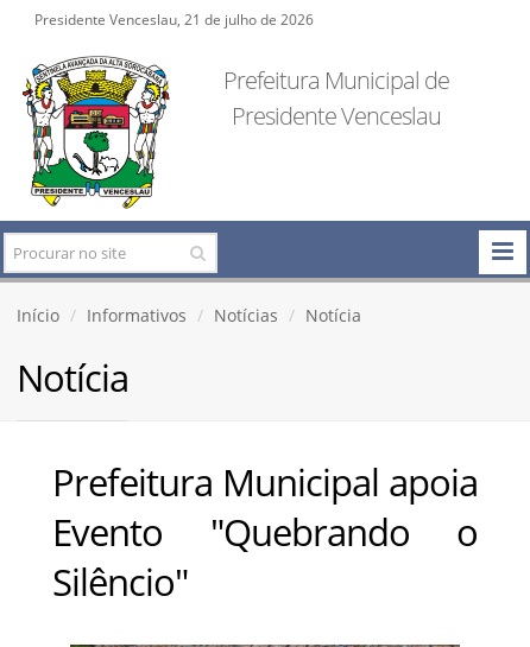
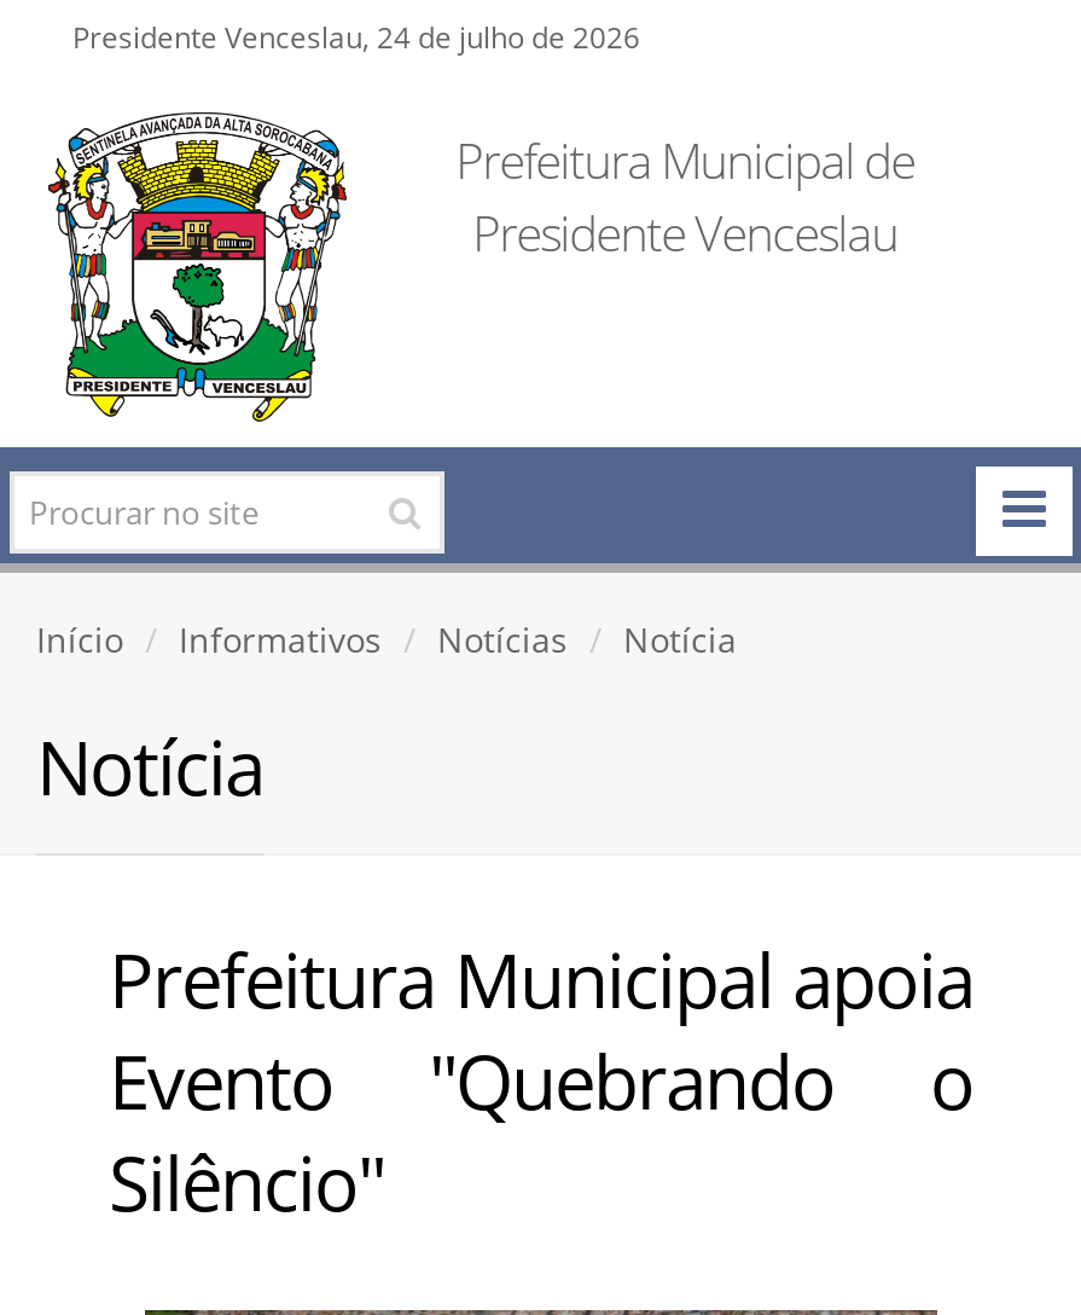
- Presidente Venceslau, 21 de julho de 2026
+ Presidente Venceslau, 24 de julho de 2026
